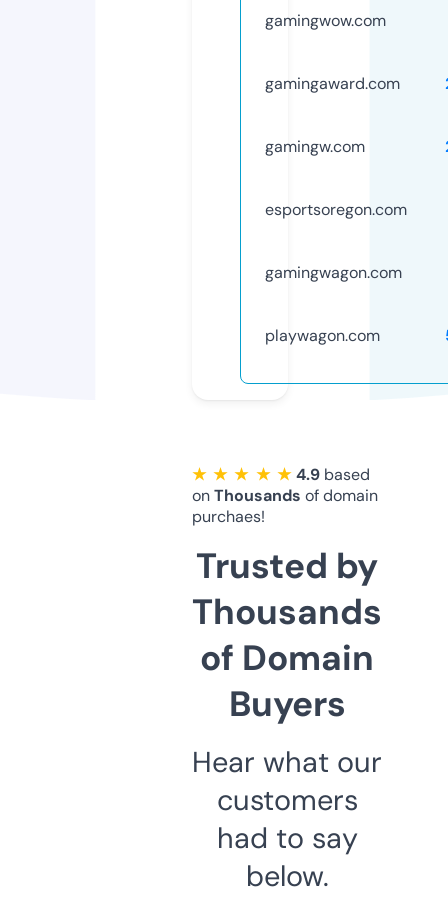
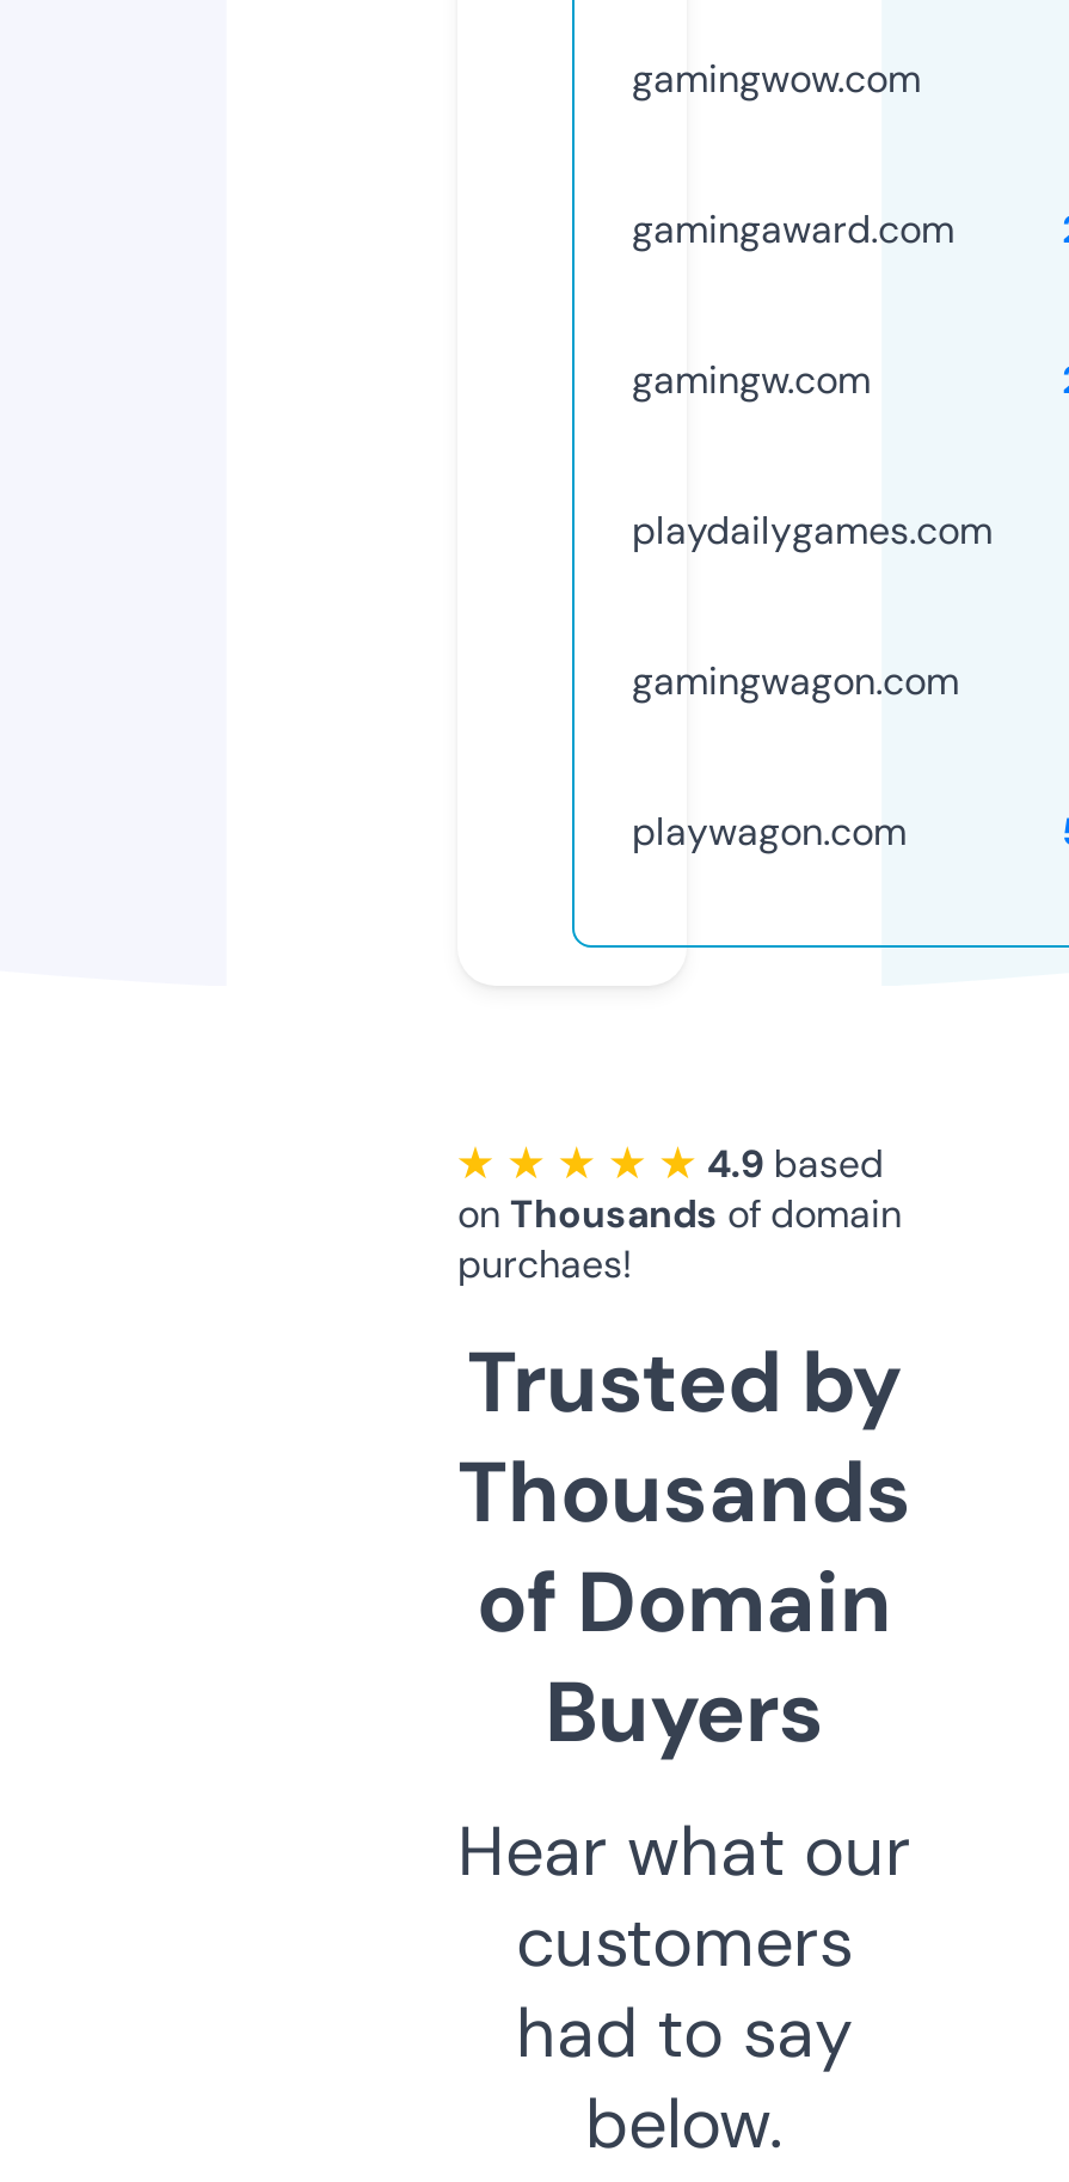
- esportsoregon.com
+ playdailygames.com
